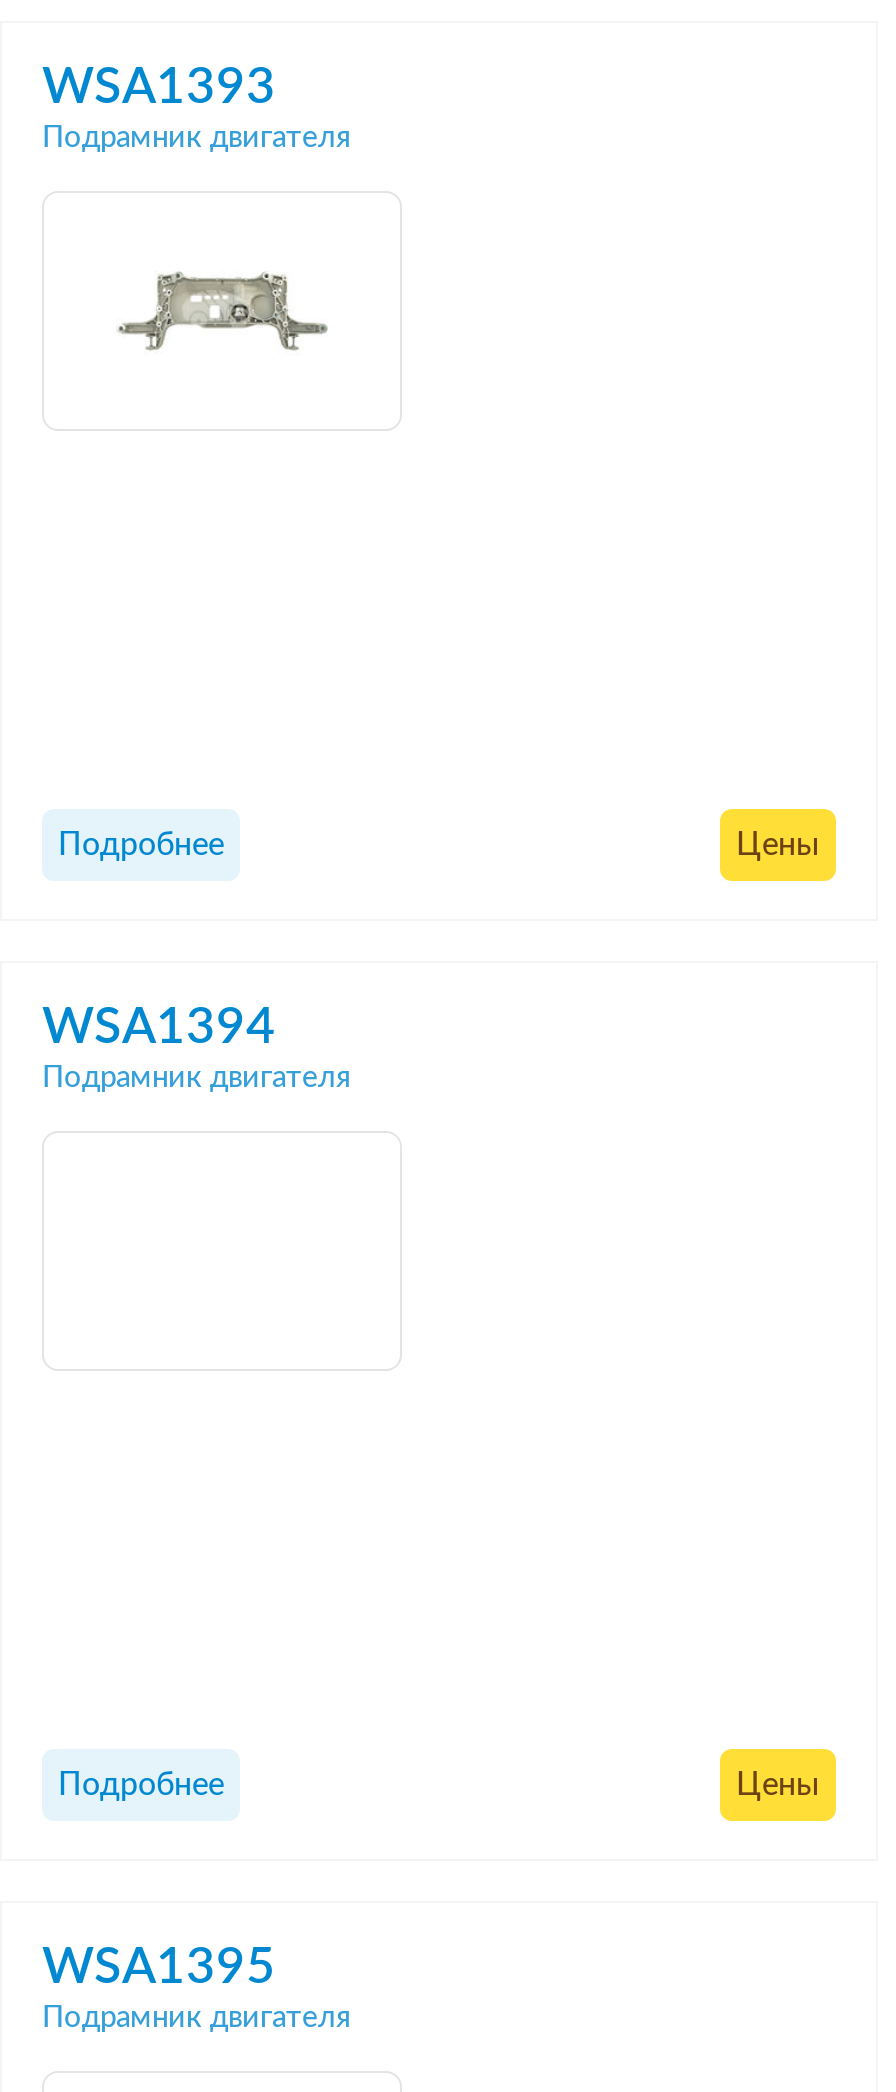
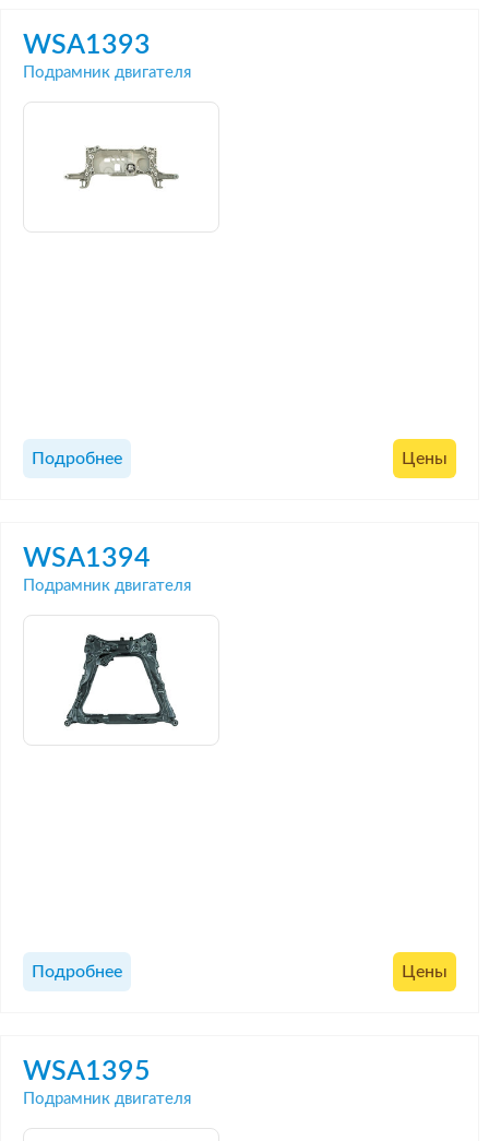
+ [image]
